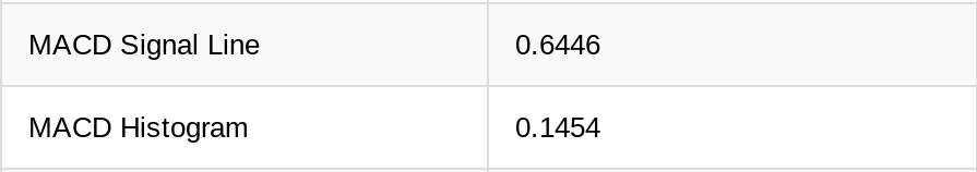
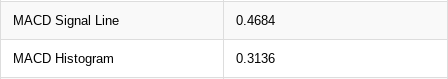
- 0.6446
+ 0.4684

- 0.1454
+ 0.3136
